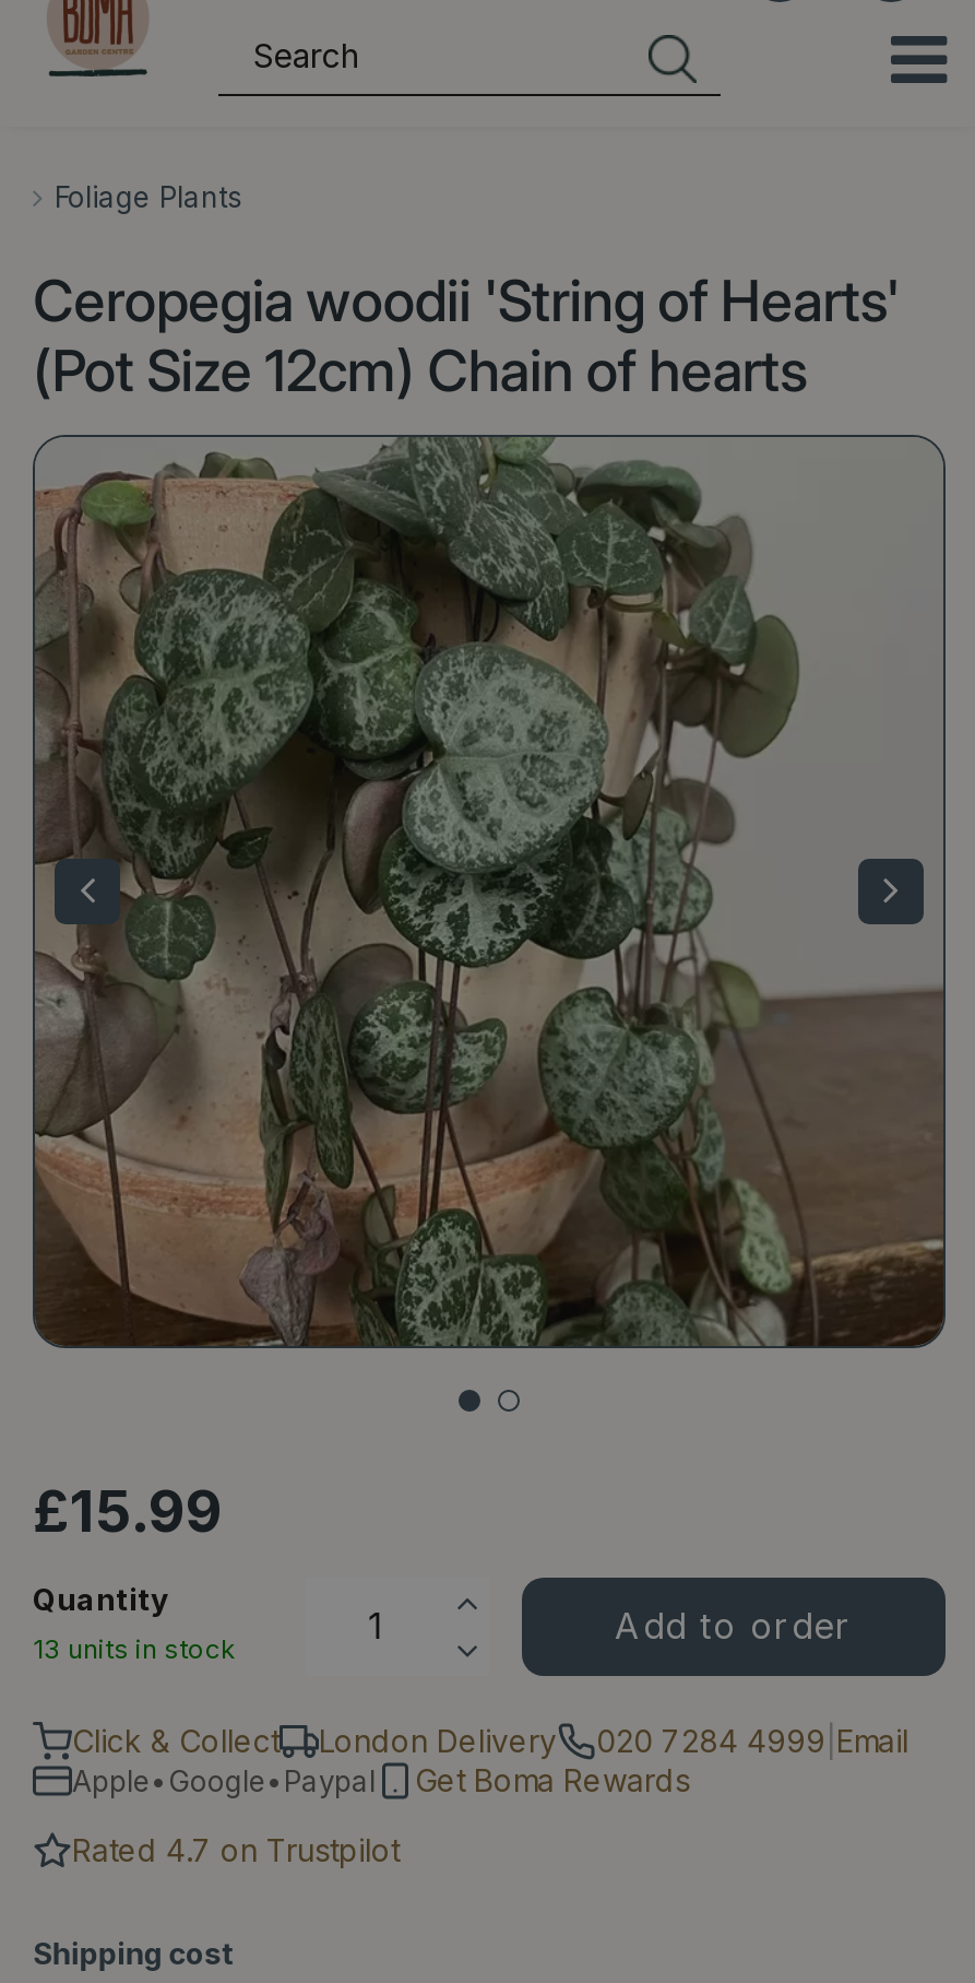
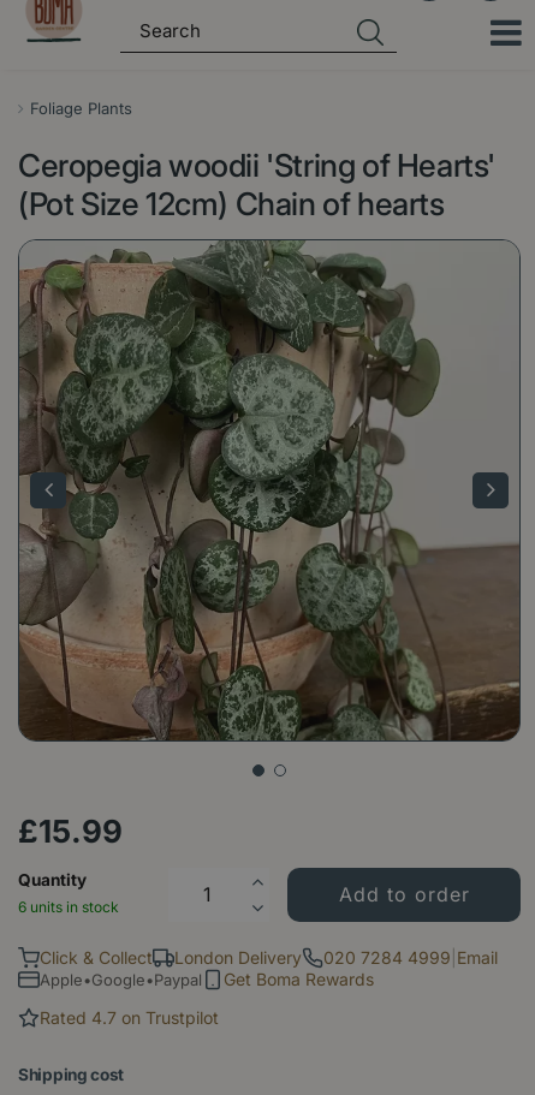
- 13 units in stock
+ 6 units in stock
